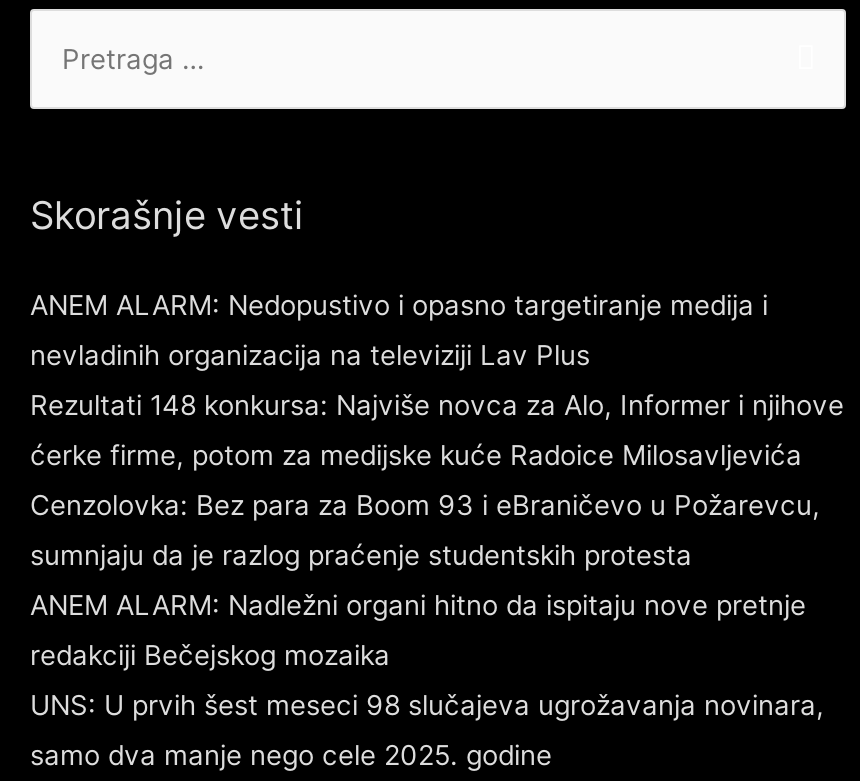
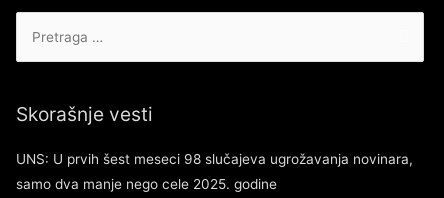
- ANEM ALARM: Nedopustivo i opasno targetiranje medija i
- nevladinih organizacija na televiziji Lav Plus
- Rezultati 148 konkursa: Najviše novca za Alo, Informer i njihove
- ćerke firme, potom za medijske kuće Radoice Milosavljevića
- Cenzolovka: Bez para za Boom 93 i eBraničevo u Požarevcu,
- sumnjaju da je razlog praćenje studentskih protesta
- ANEM ALARM: Nadležni organi hitno da ispitaju nove pretnje
- redakciji Bečejskog mozaika
